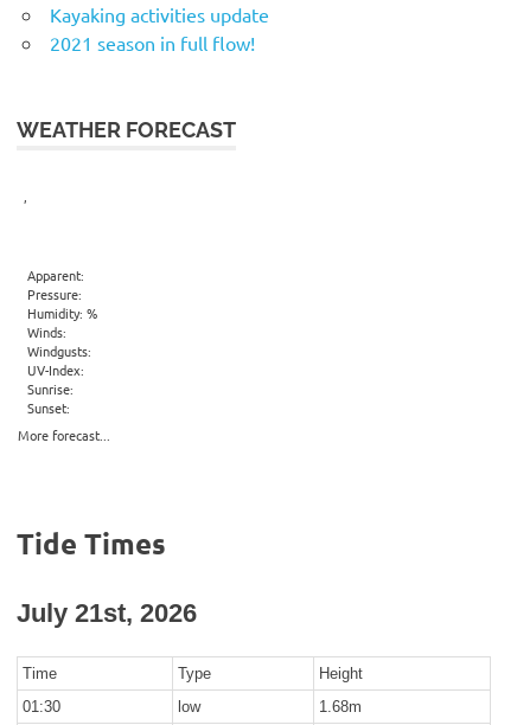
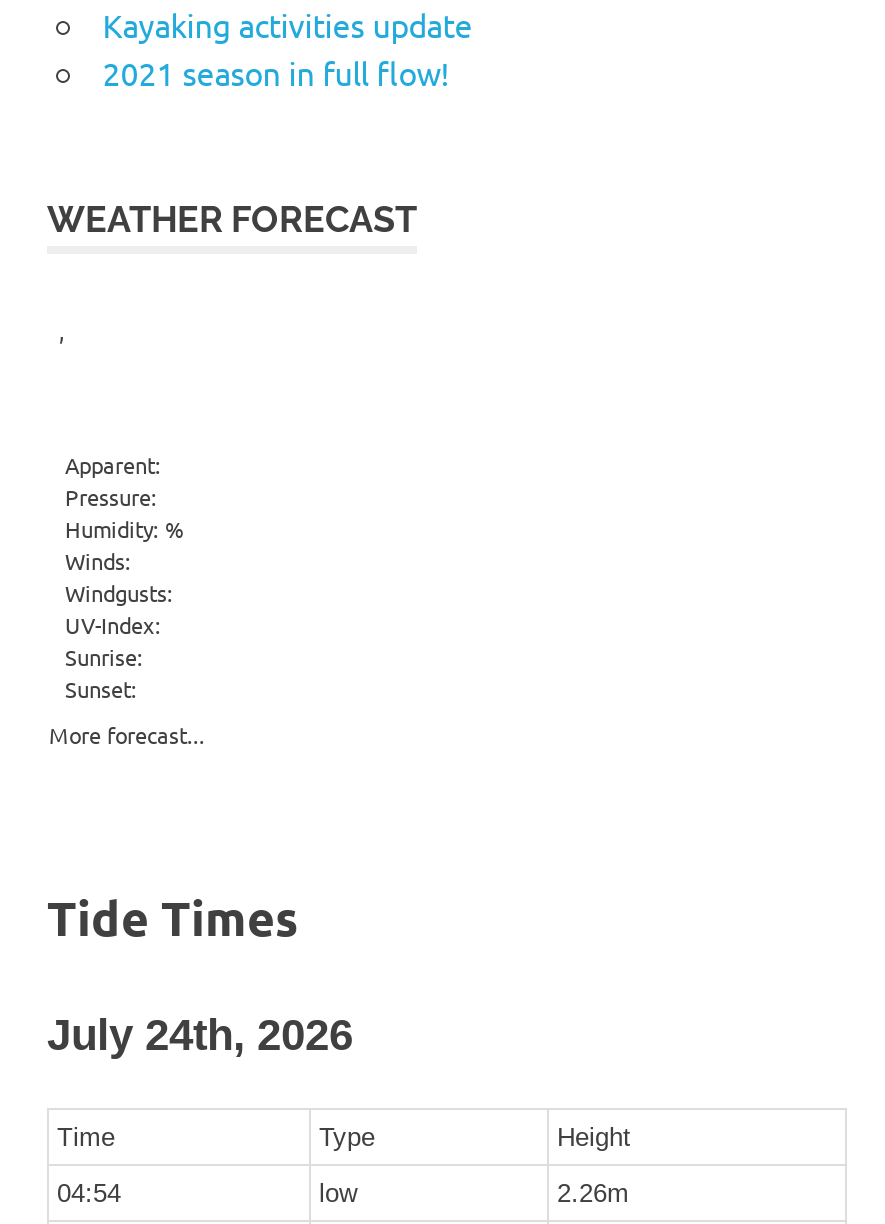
- July 21st, 2026
+ July 24th, 2026

- 01:30
+ 04:54

- 1.68m
+ 2.26m
